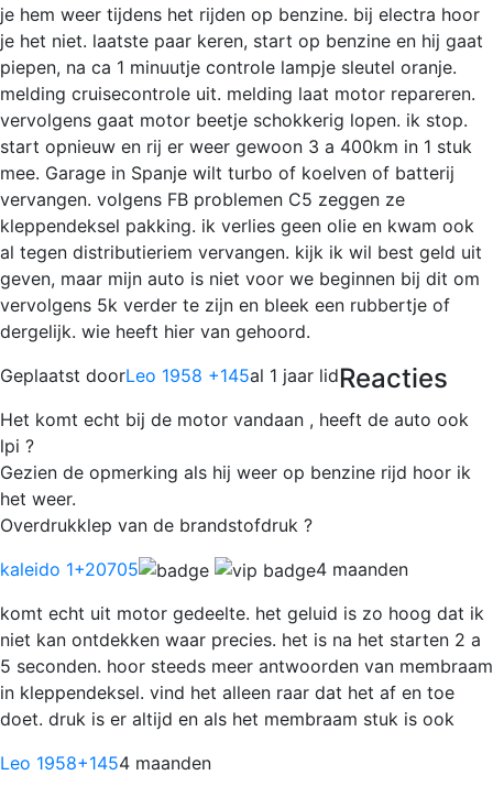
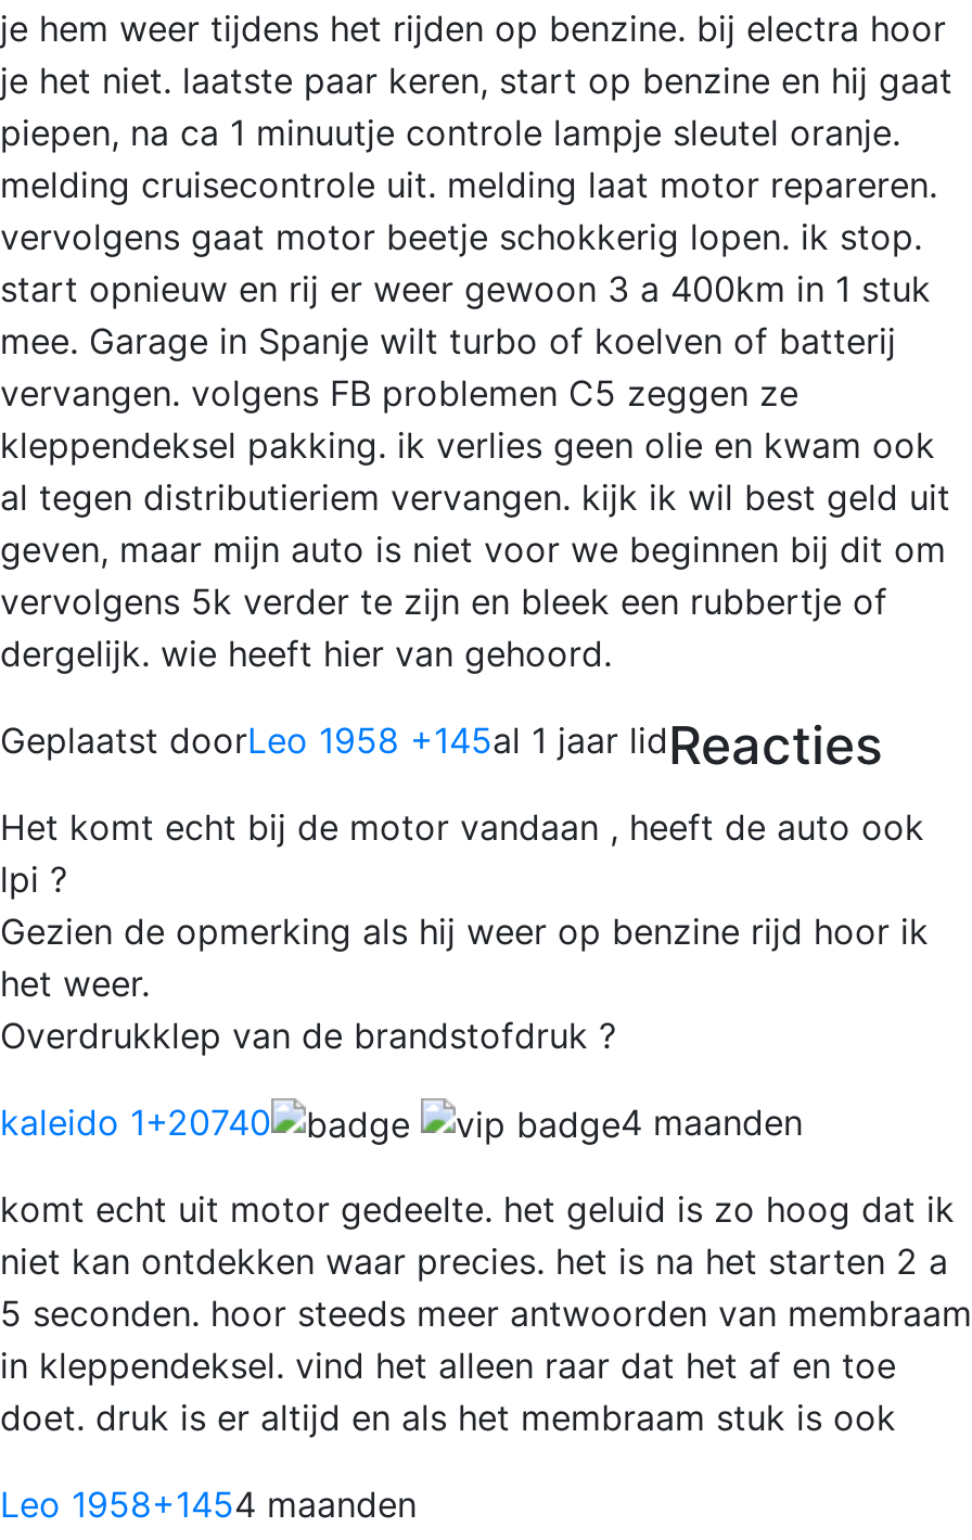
- kaleido 1+20705
+ kaleido 1+20740
